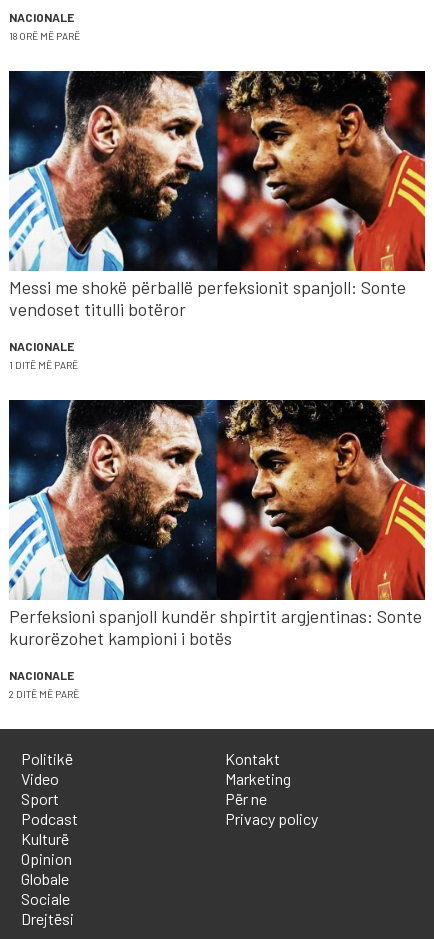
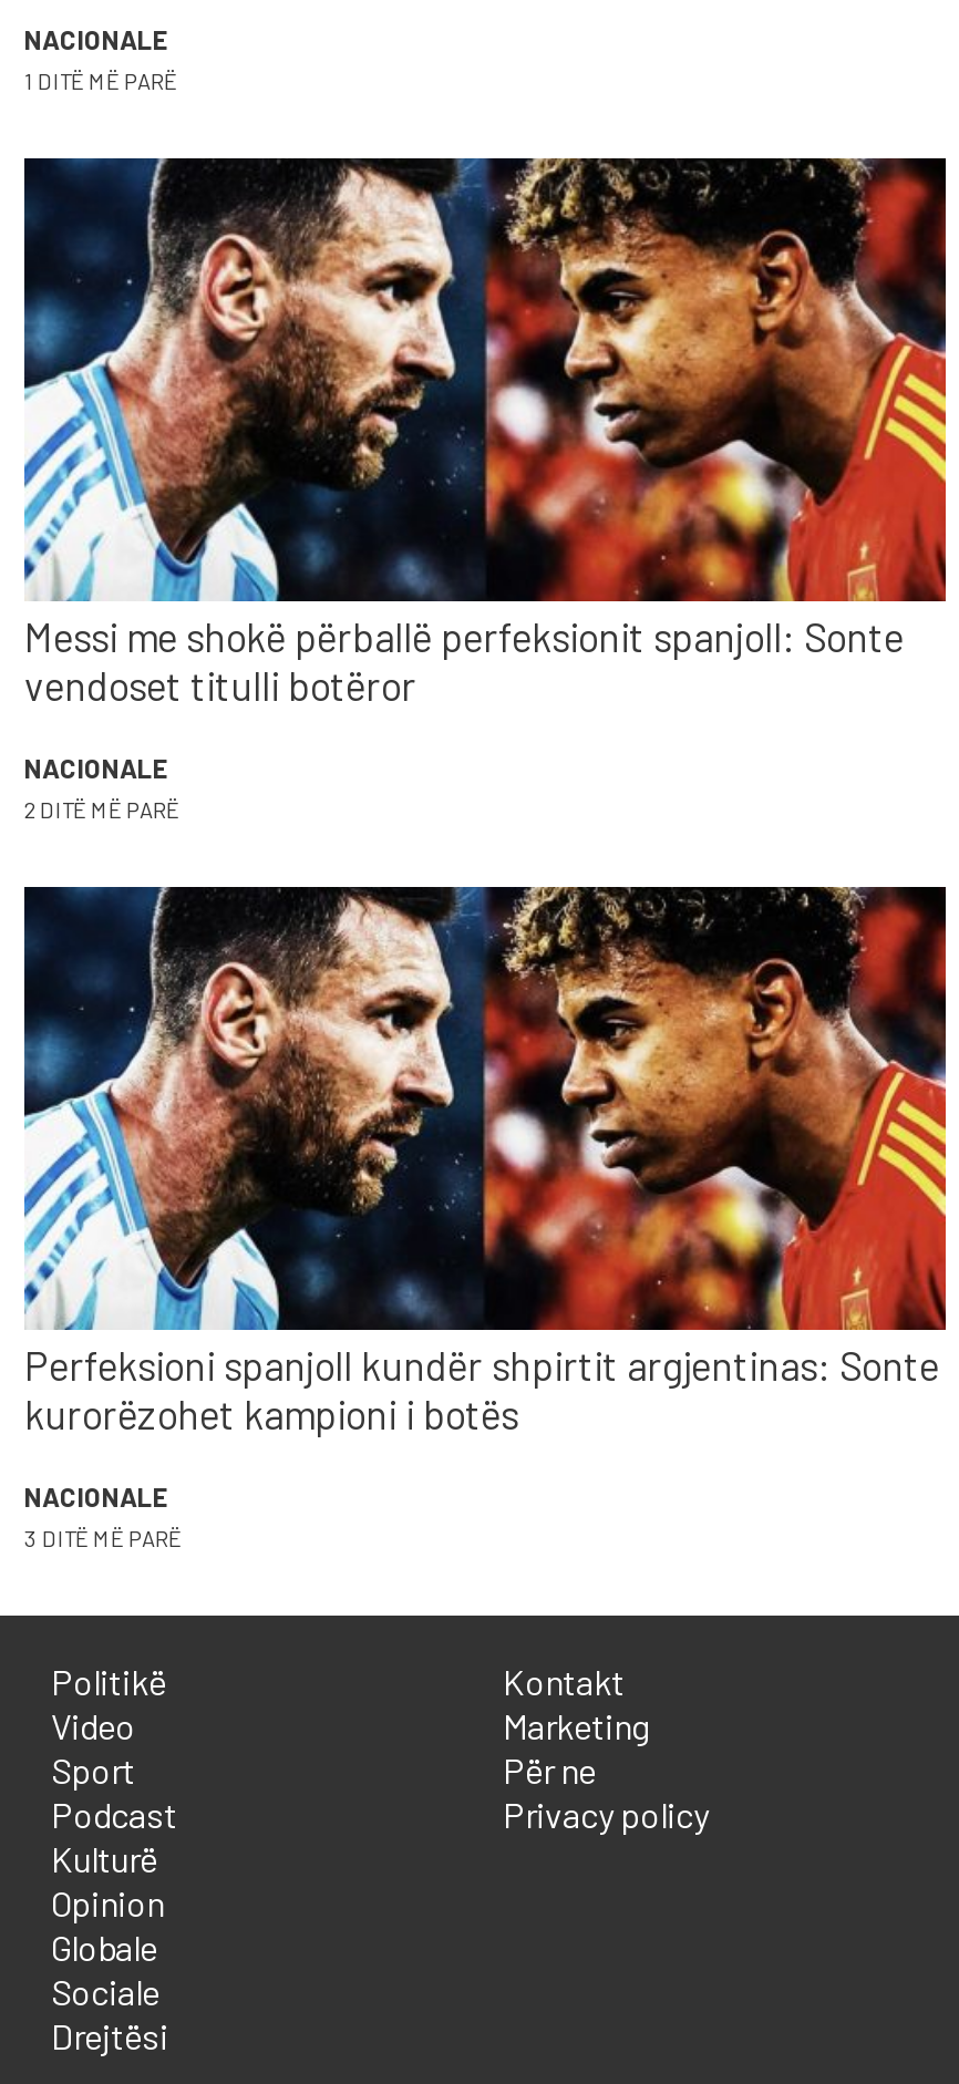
- 18 ORË MË PARË
+ 1 DITË MË PARË

- 1 DITË MË PARË
+ 2 DITË MË PARË

- 2 DITË MË PARË
+ 3 DITË MË PARË
